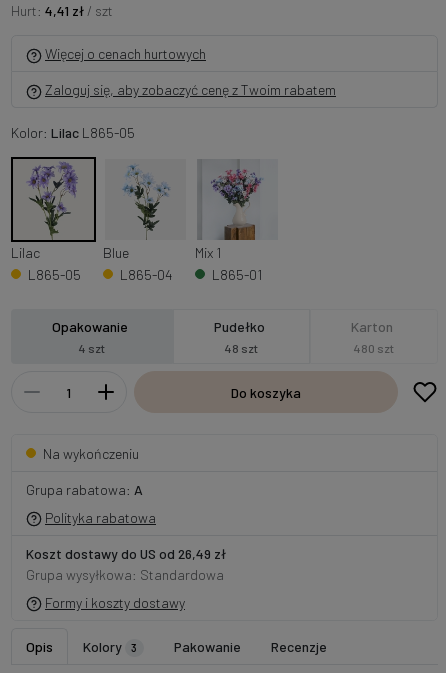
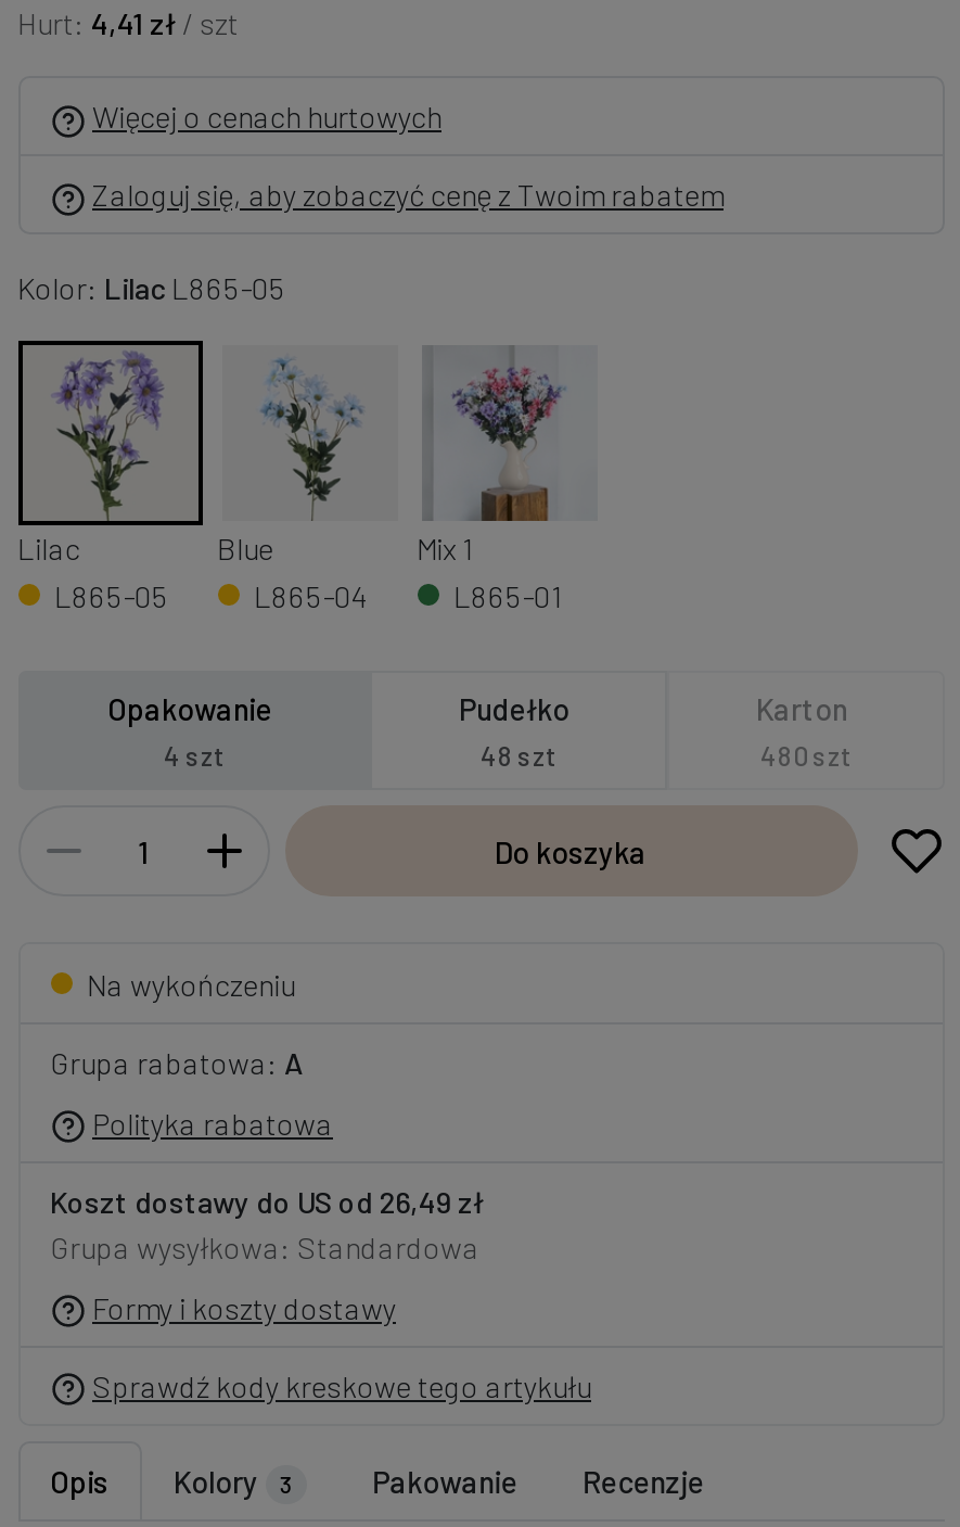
+ Sprawdź kody kreskowe tego artykułu
